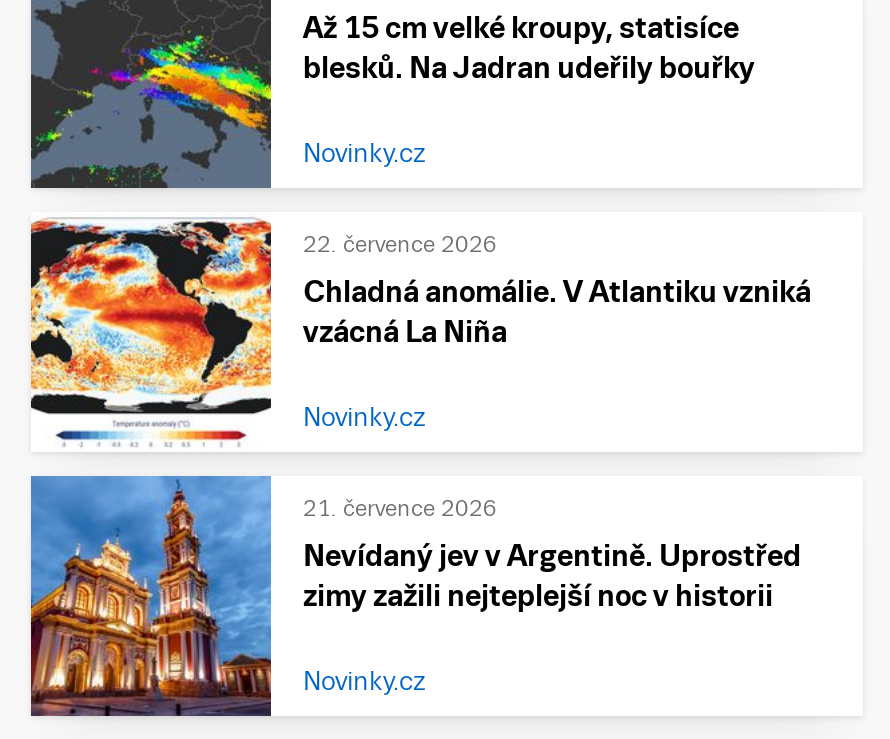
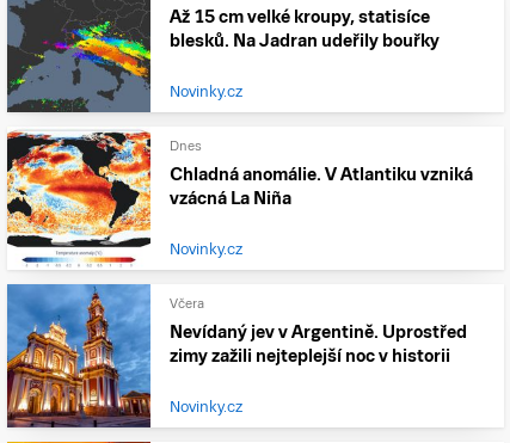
- 22. července 2026
+ Dnes

- 21. července 2026
+ Včera
